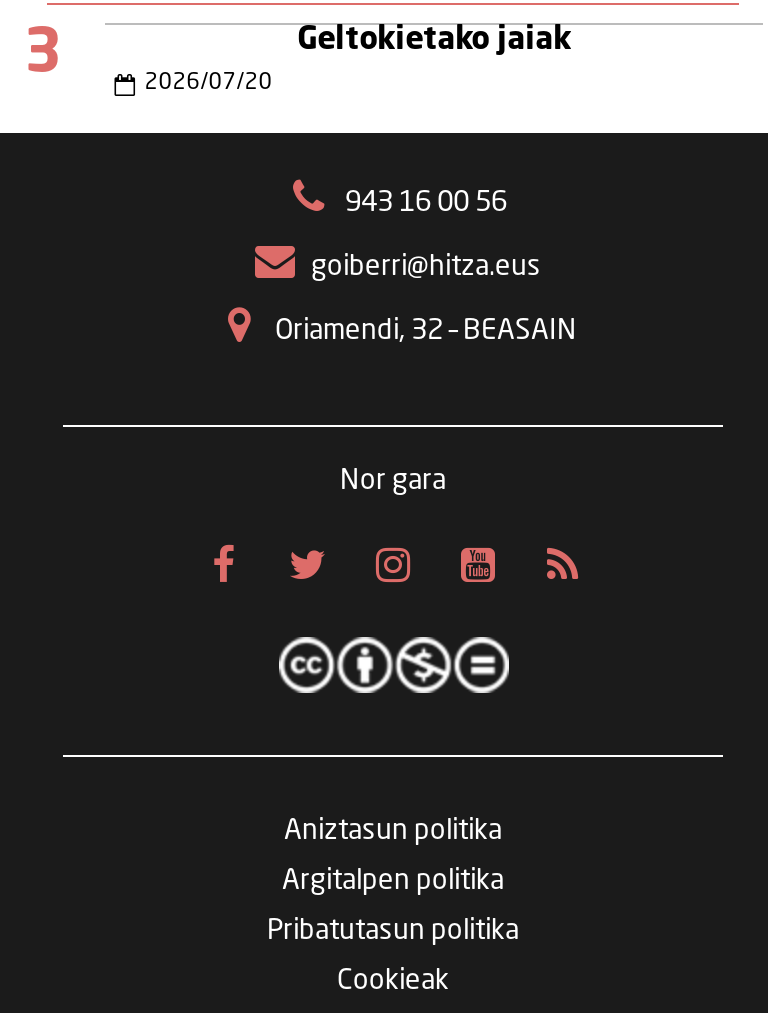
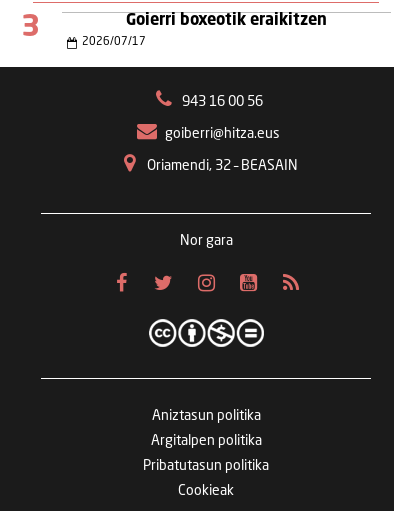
- Geltokietako jaiak
+ Goierri boxeotik eraikitzen

- 2026/07/20
+ 2026/07/17
